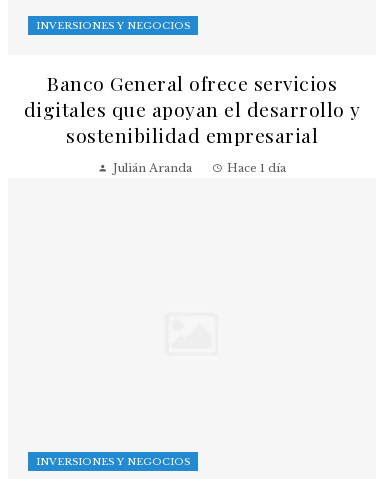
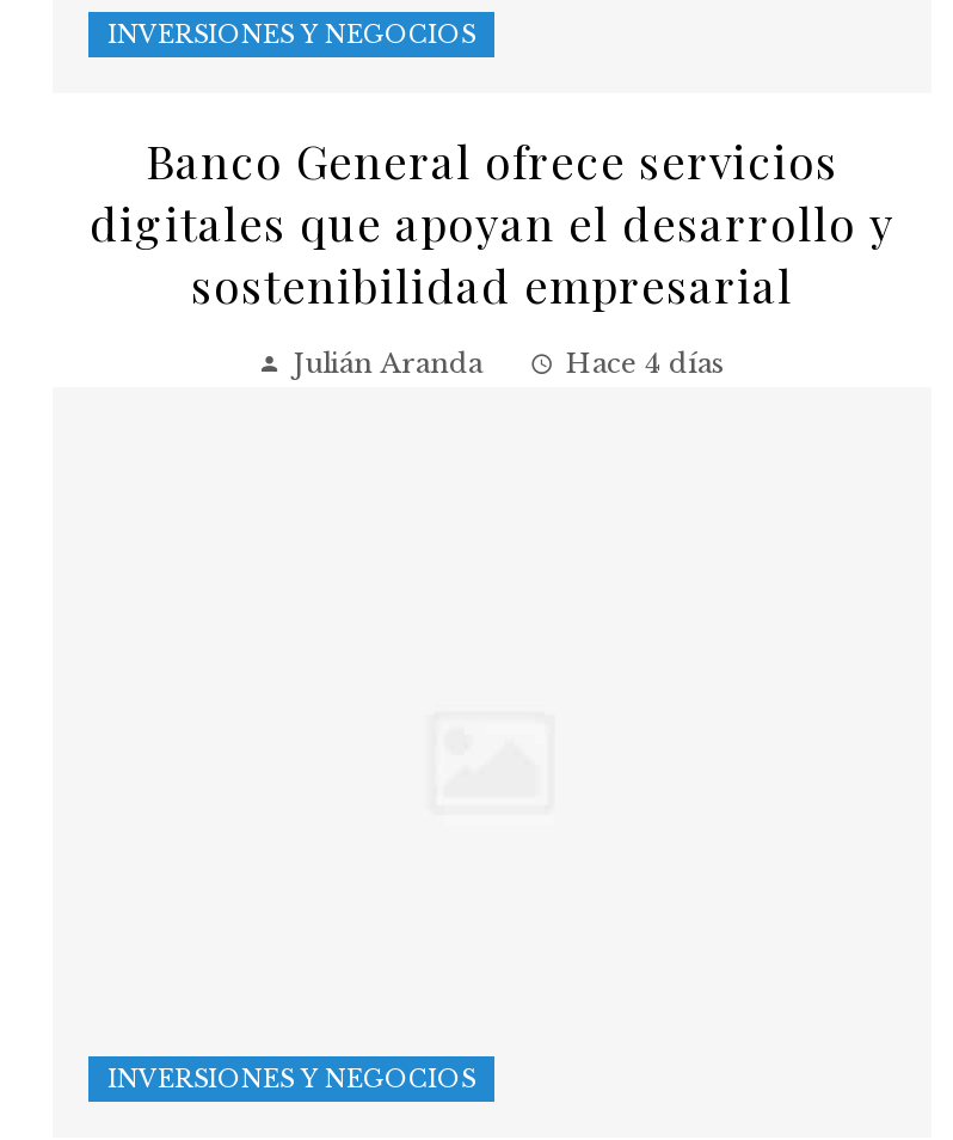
- Hace 1 día
+ Hace 4 días
